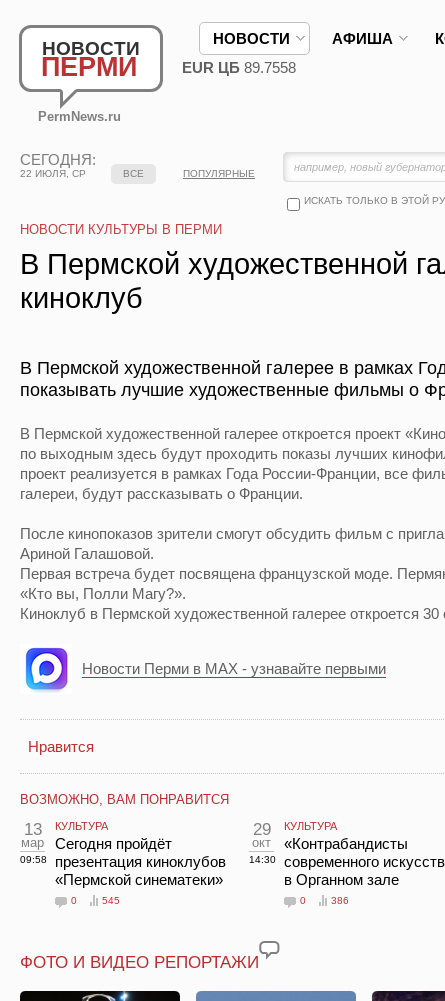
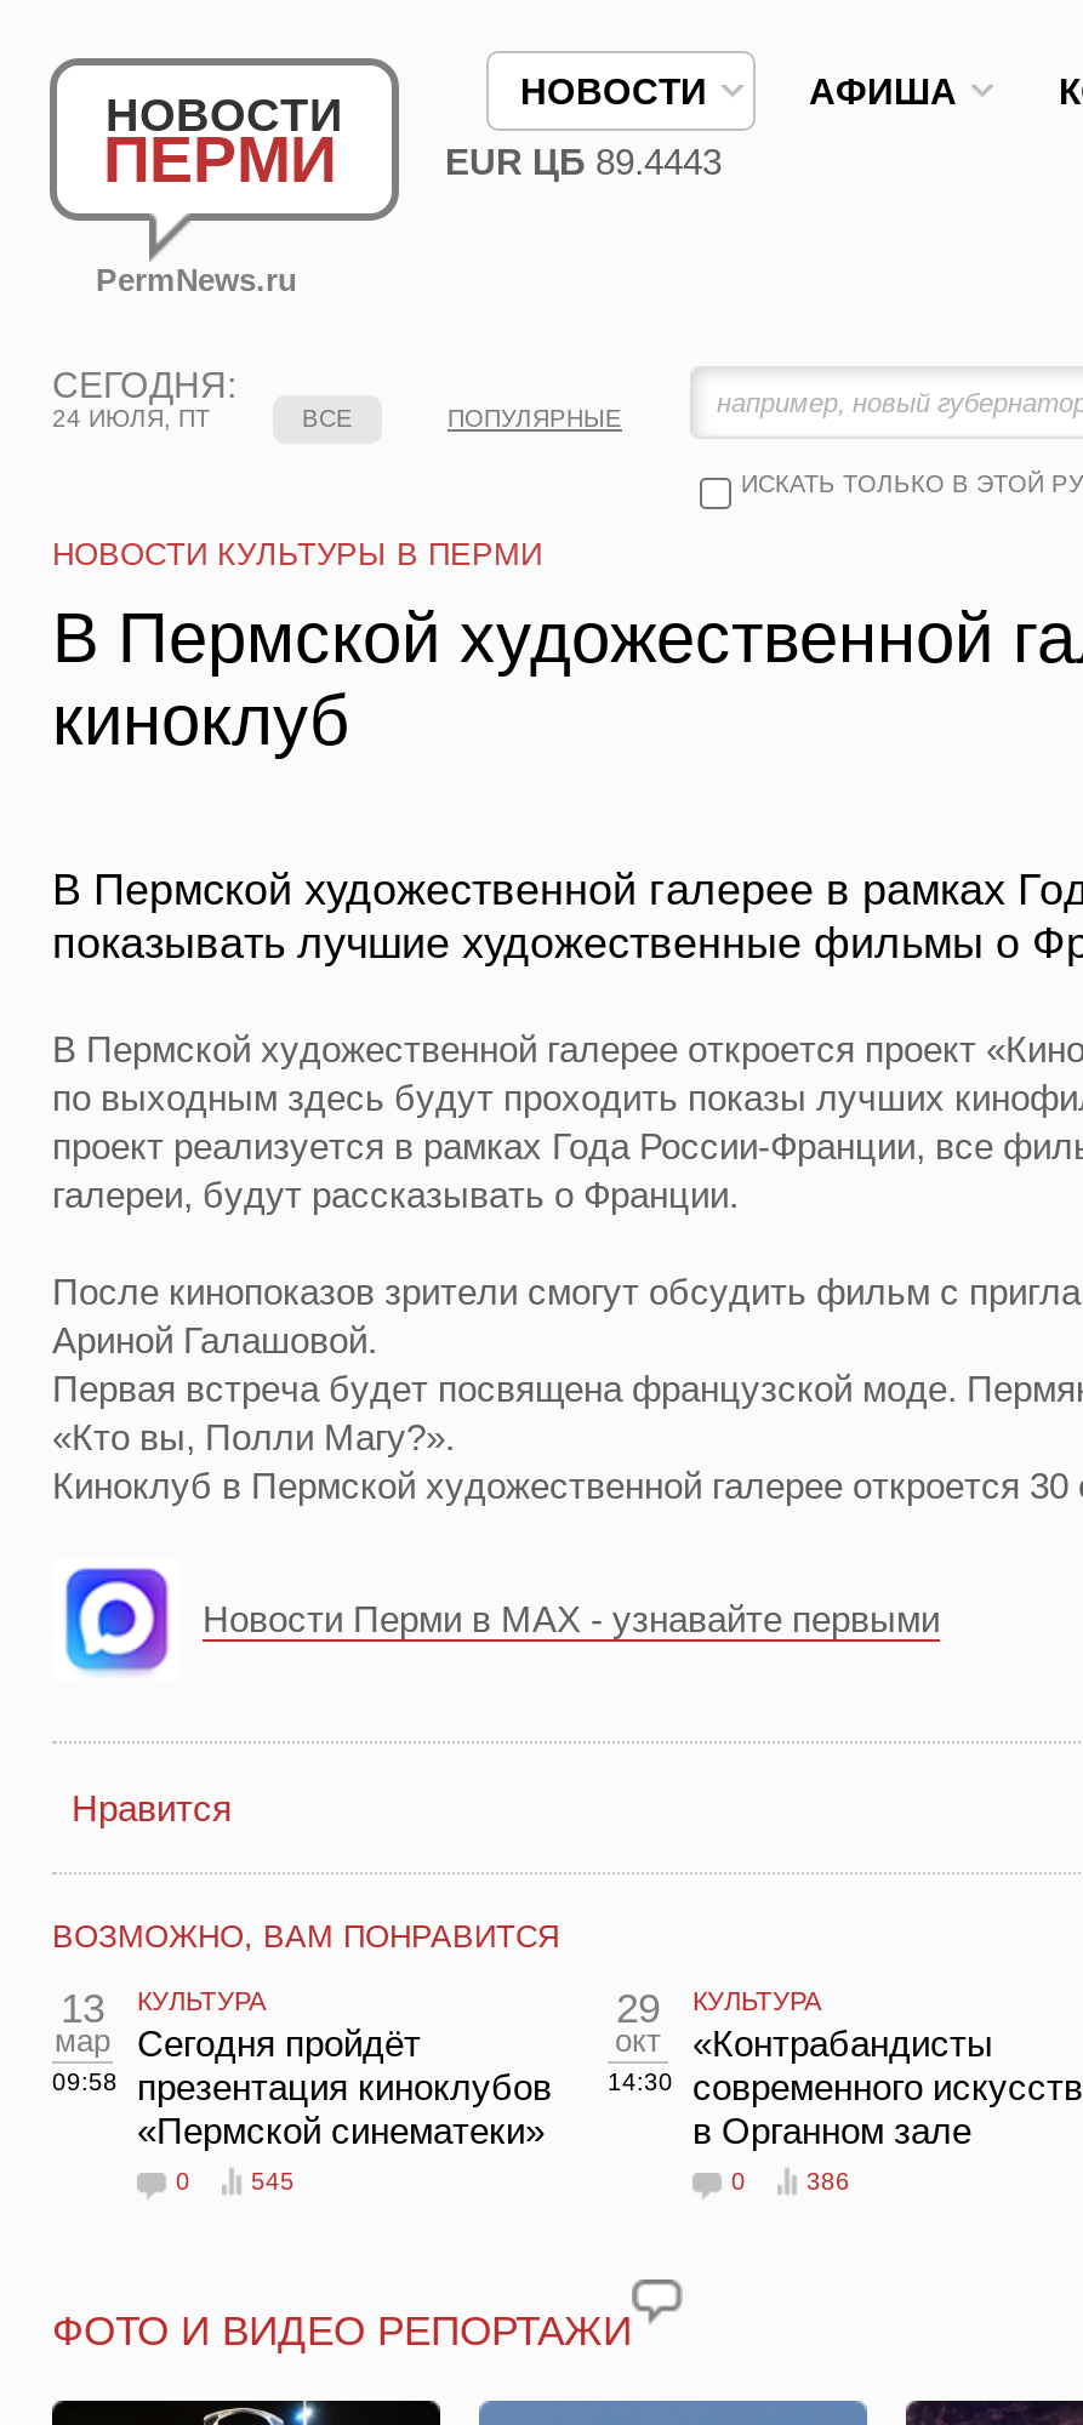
- EUR ЦБ 89.7558
+ EUR ЦБ 89.4443

- 22 ИЮЛЯ, СР
+ 24 ИЮЛЯ, ПТ
